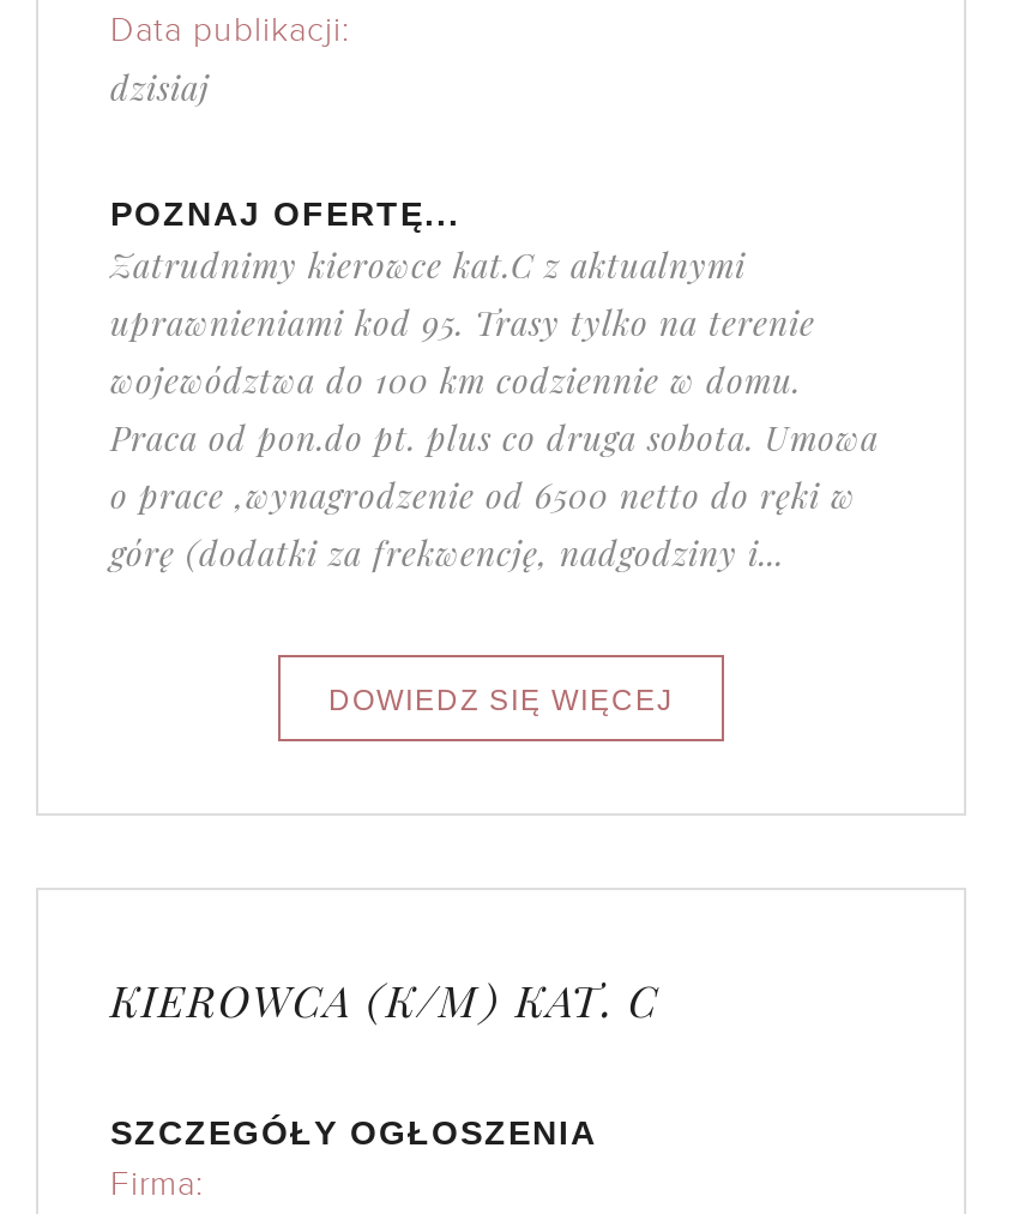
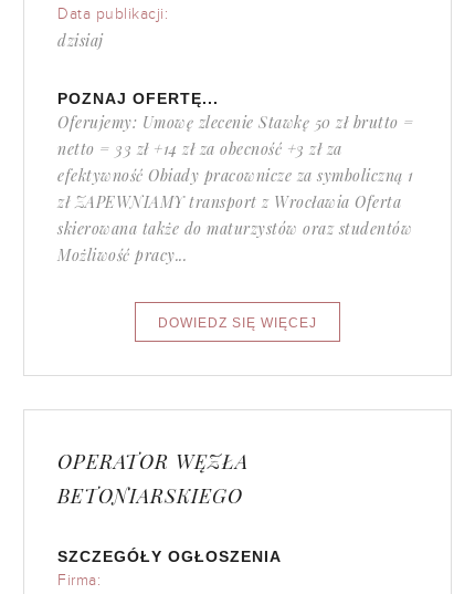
- Zatrudnimy kierowce kat.C z aktualnymi
- uprawnieniami kod 95. Trasy tylko na terenie
- województwa do 100 km codziennie w domu.
- Praca od pon.do pt. plus co druga sobota. Umowa
- o prace ,wynagrodzenie od 6500 netto do ręki w
- górę (dodatki za frekwencję, nadgodziny i...
+ Oferujemy: Umowę zlecenie Stawkę 50 zł brutto =
+ netto = 33 zł +14 zł za obecność +3 zł za
+ efektywność Obiady pracownicze za symboliczną 1
+ zł ZAPEWNIAMY transport z Wrocławia Oferta
+ skierowana także do maturzystów oraz studentów
+ Możliwość pracy...

- KIEROWCA (K/M) KAT. C
+ OPERATOR WĘZŁA
+ BETONIARSKIEGO
